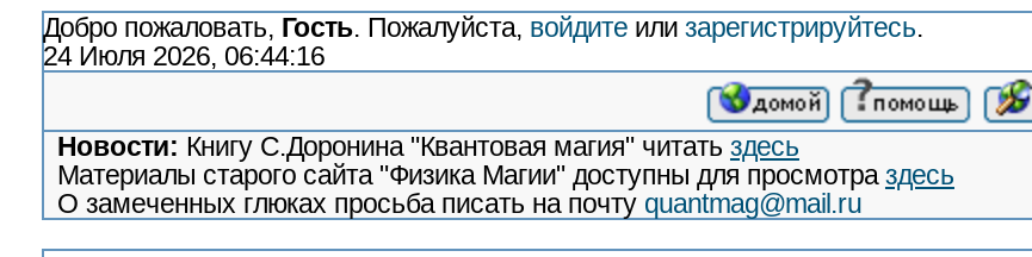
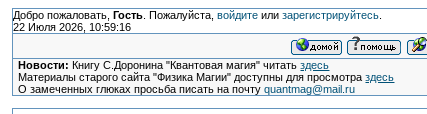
- 24 Июля 2026, 06:44:16
+ 22 Июля 2026, 10:59:16
